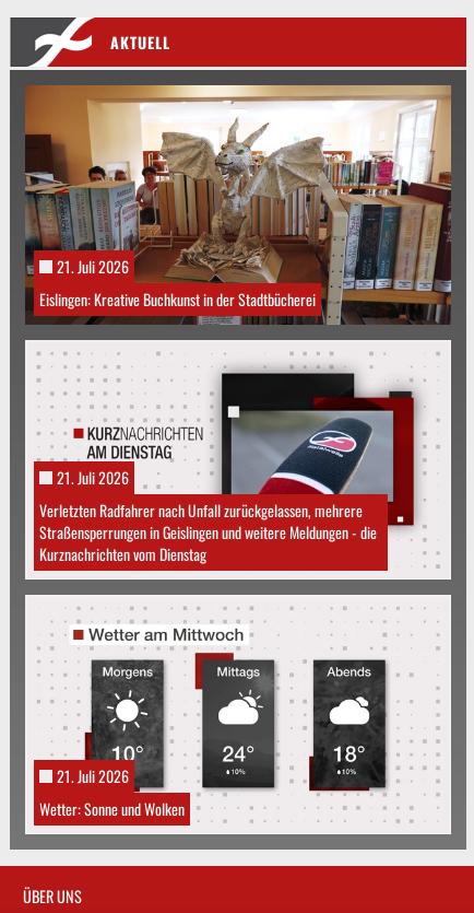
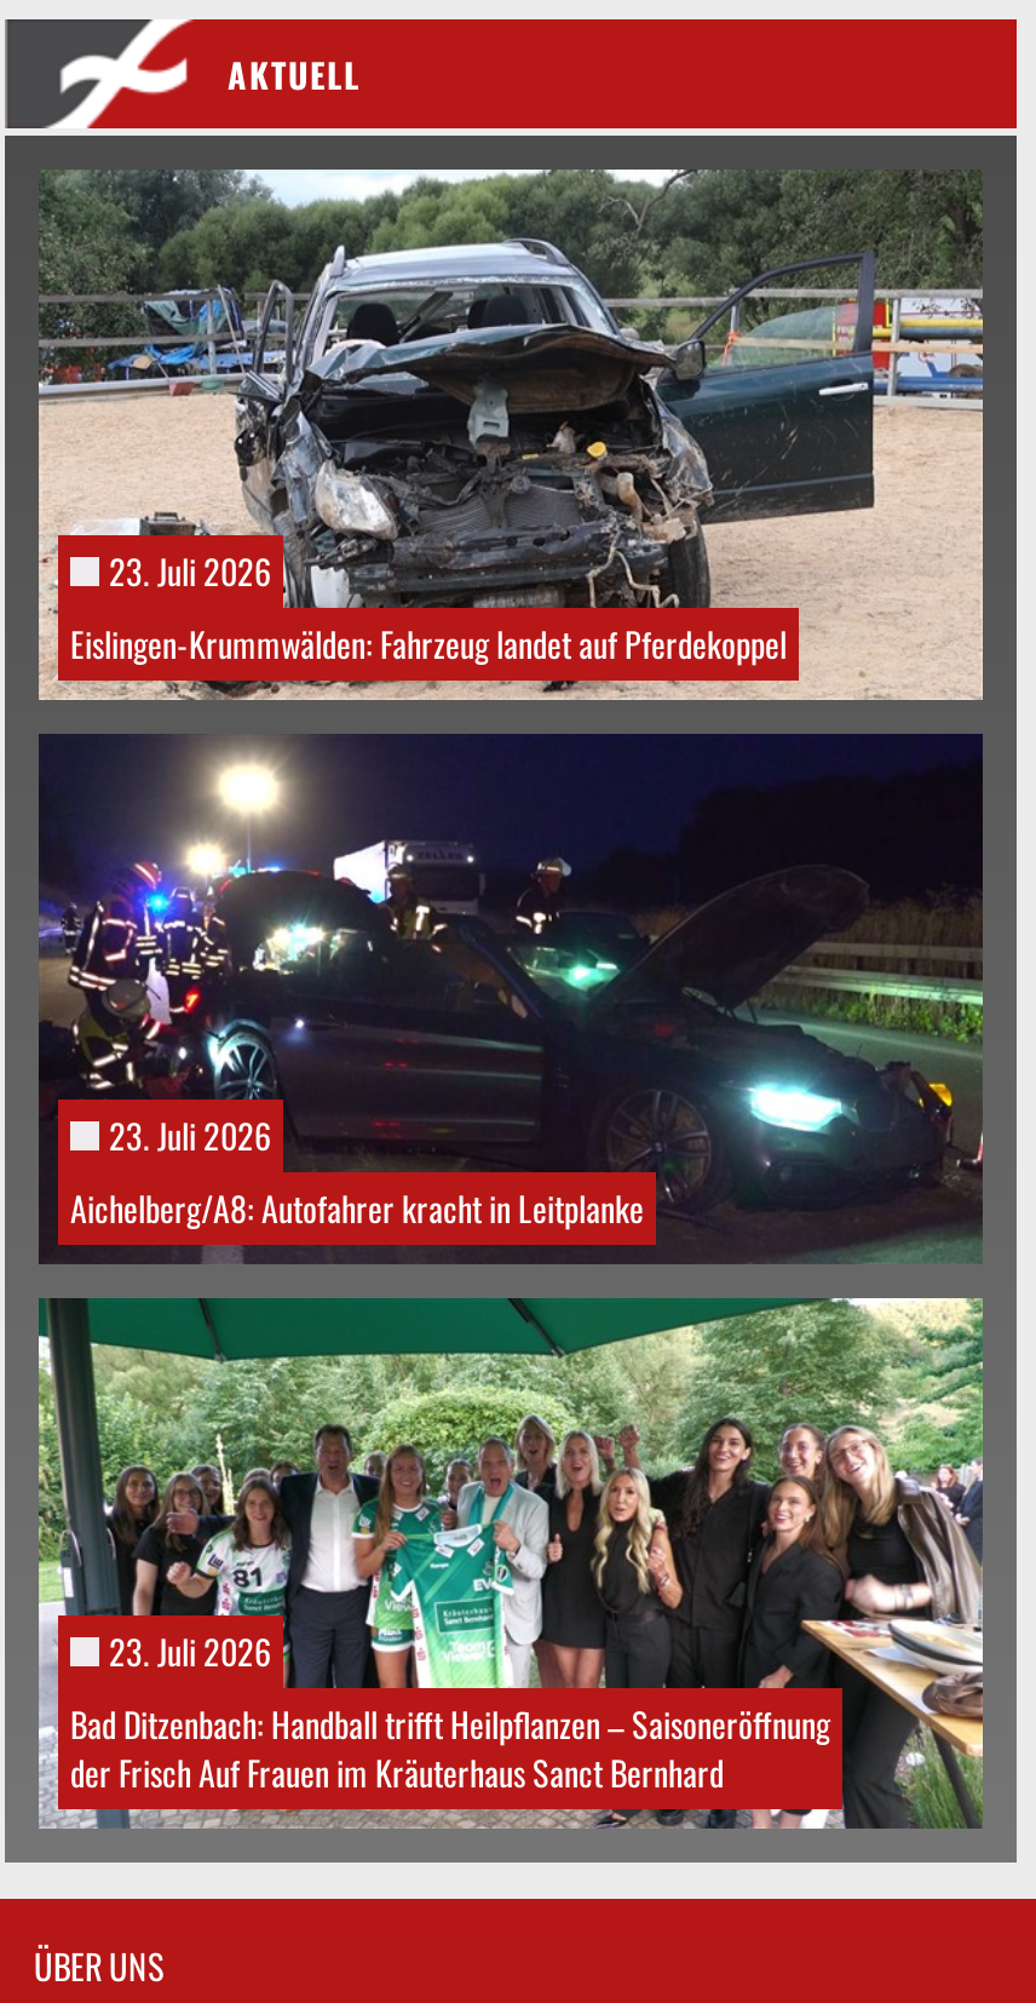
- [image]
- 21. Juli 2026
- Eislingen: Kreative Buchkunst in der Stadtbücherei
+ [image]
+ 23. Juli 2026
+ Eislingen-Krummwälden: Fahrzeug landet auf Pferdekoppel

- [image]
- 21. Juli 2026
- Verletzten Radfahrer nach Unfall zurückgelassen, mehrere
- Straßensperrungen in Geislingen und weitere Meldungen - die
- Kurznachrichten vom Dienstag
+ [image]
+ 23. Juli 2026
+ Aichelberg/A8: Autofahrer kracht in Leitplanke

- [image]
- 21. Juli 2026
- Wetter: Sonne und Wolken
+ [image]
+ 23. Juli 2026
+ Bad Ditzenbach: Handball trifft Heilpflanzen – Saisoneröffnung
+ der Frisch Auf Frauen im Kräuterhaus Sanct Bernhard
